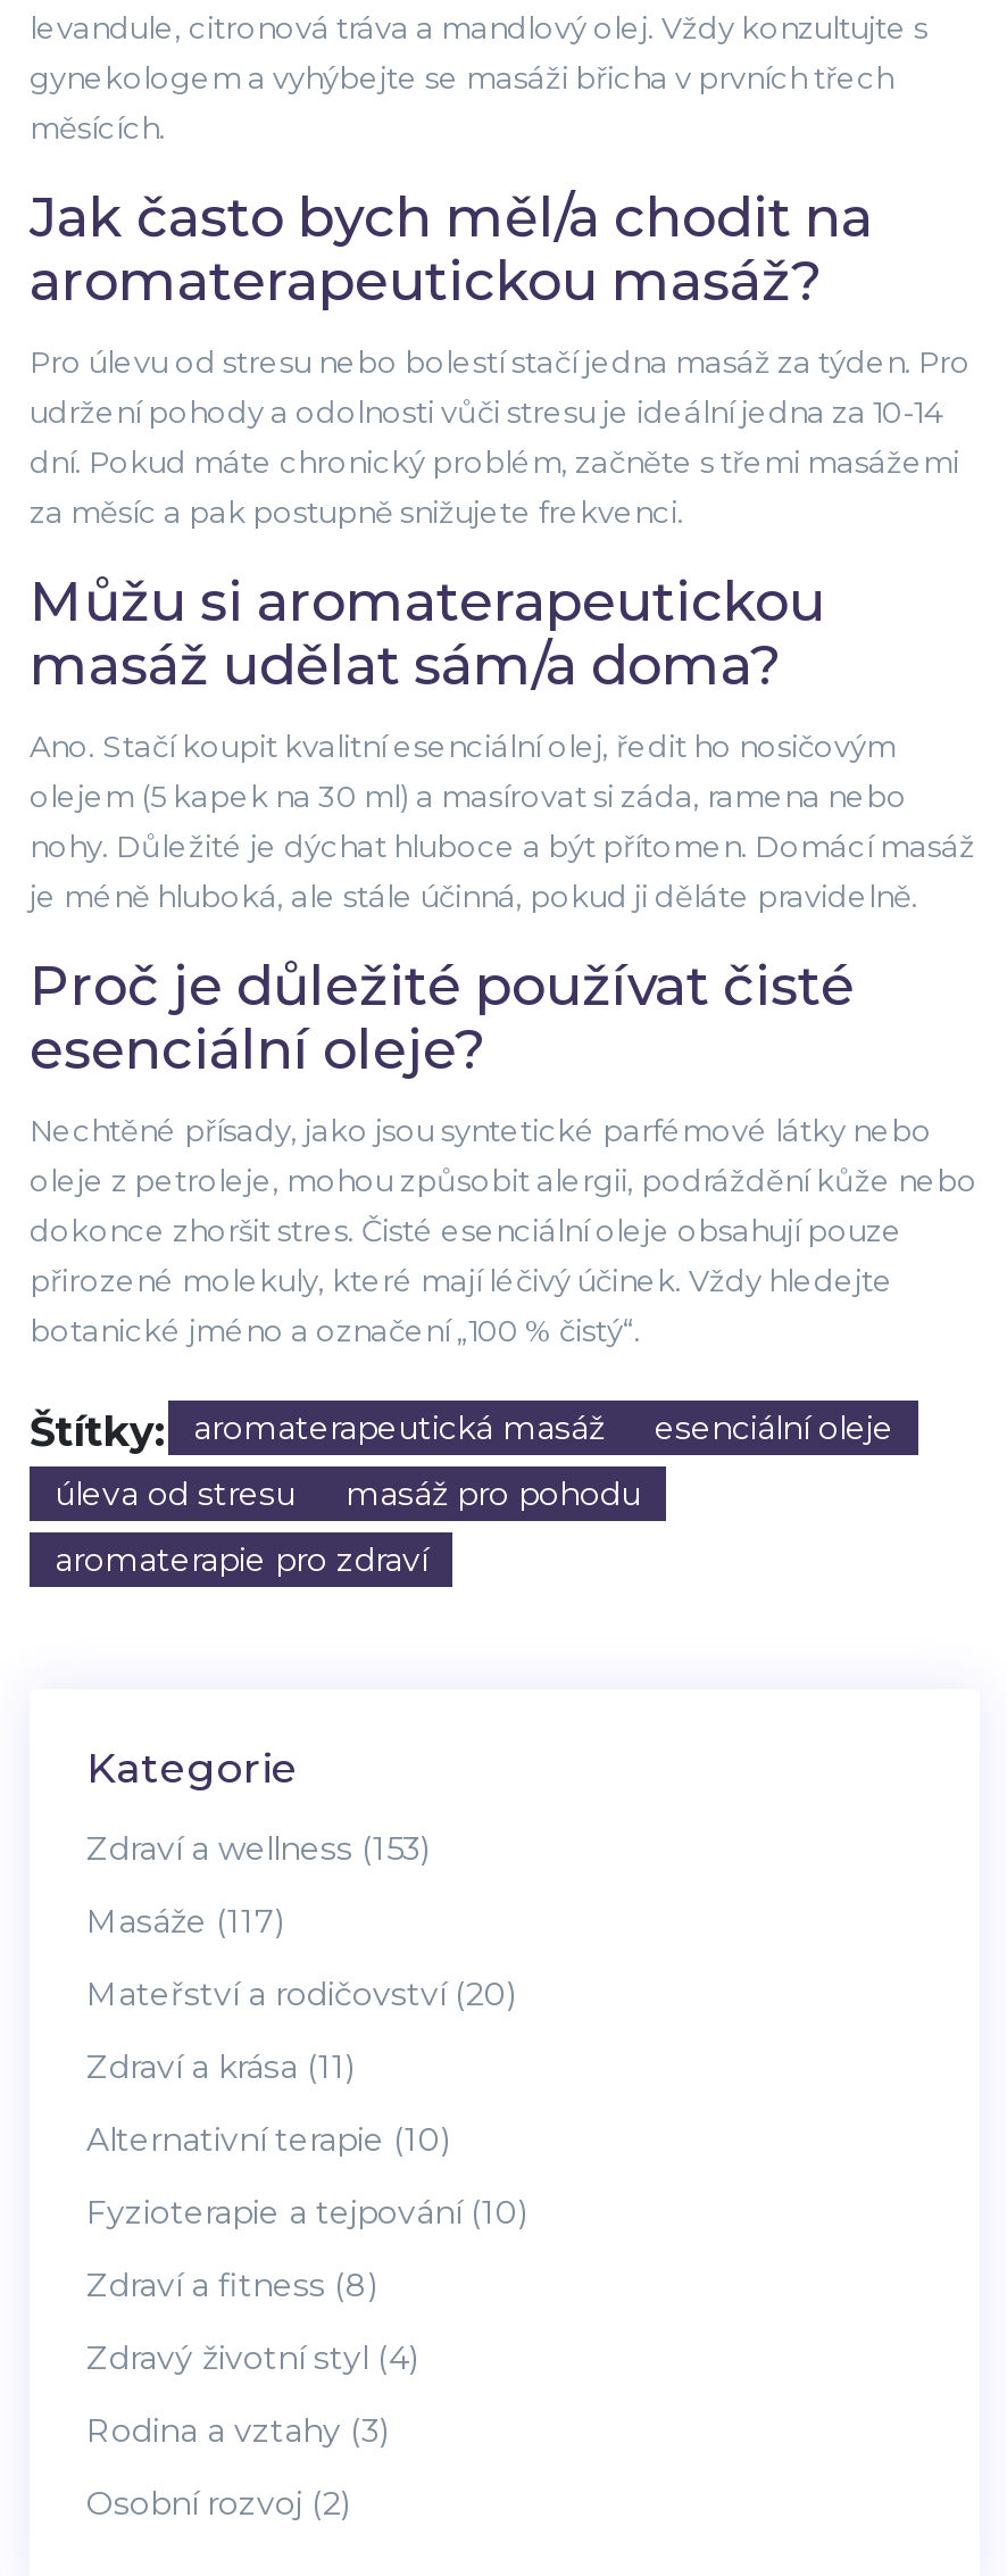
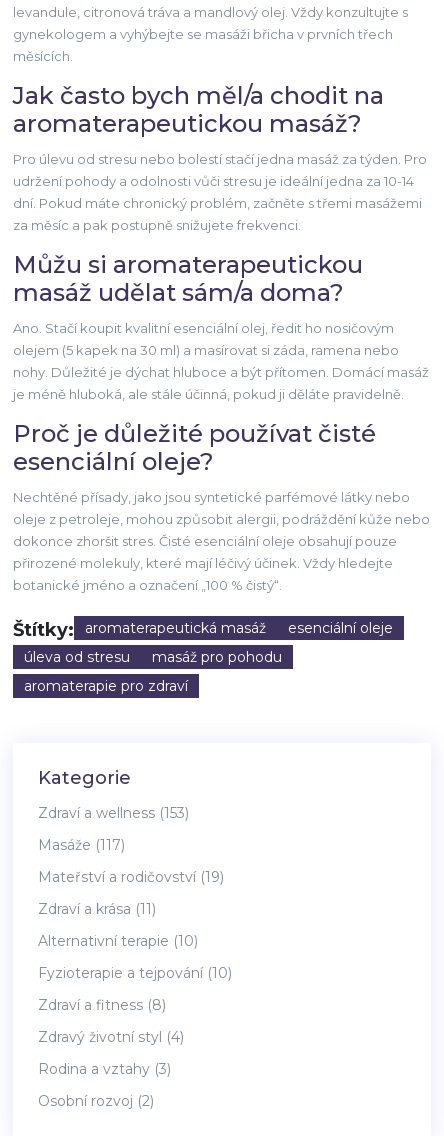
- Mateřství a rodičovství (20)
+ Mateřství a rodičovství (19)
